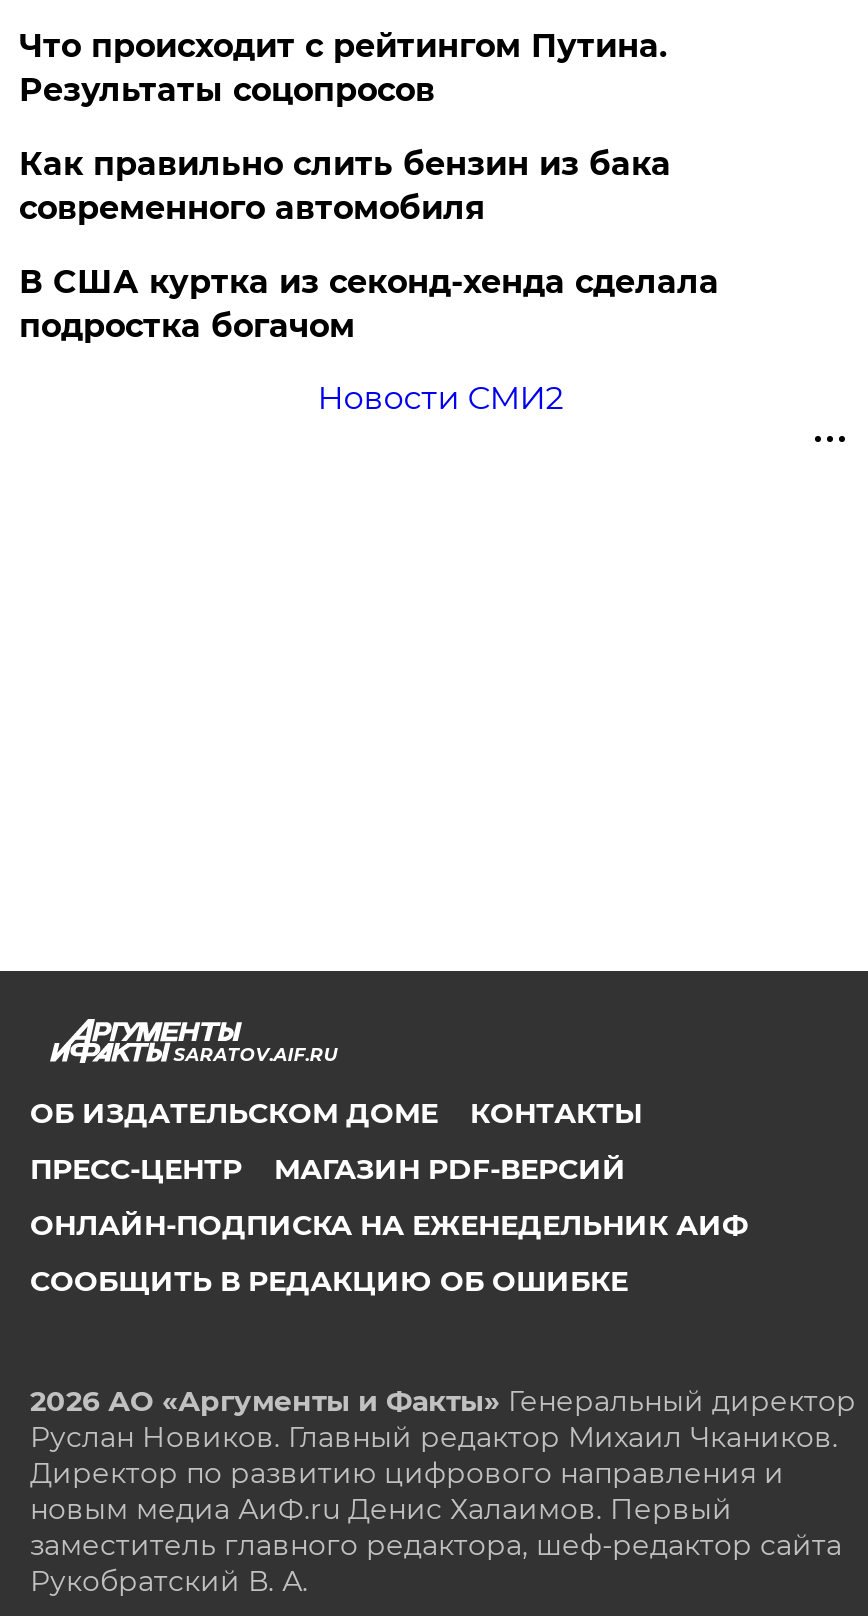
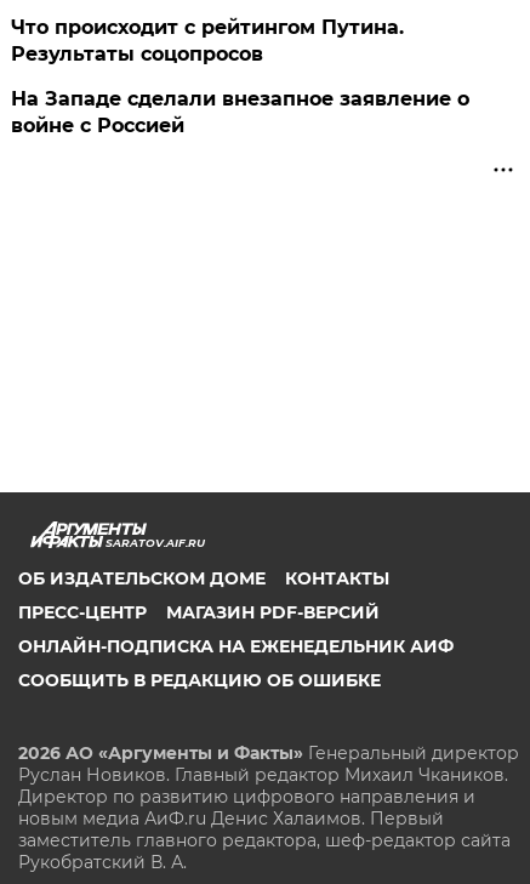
- Как правильно слить бензин из бака
- современного автомобиля
- В США куртка из секонд-хенда сделала
- подростка богачом
- Новости СМИ2
+ На Западе сделали внезапное заявление о
+ войне с Россией
